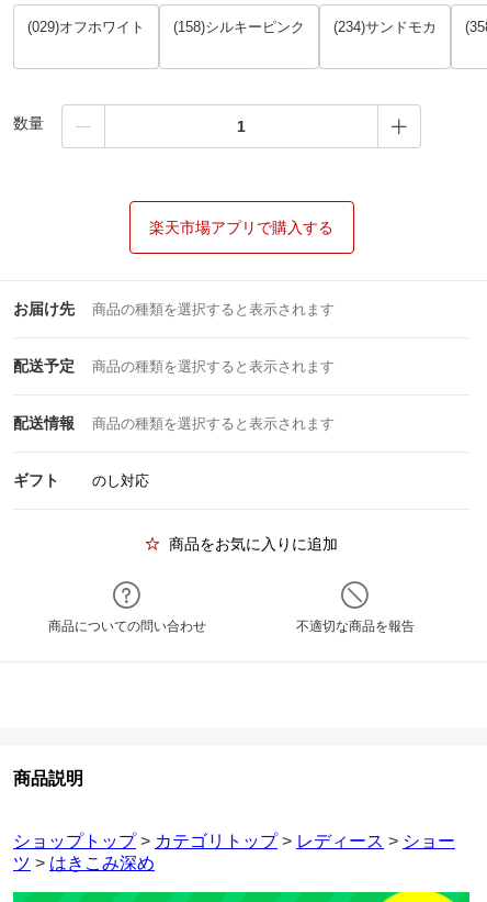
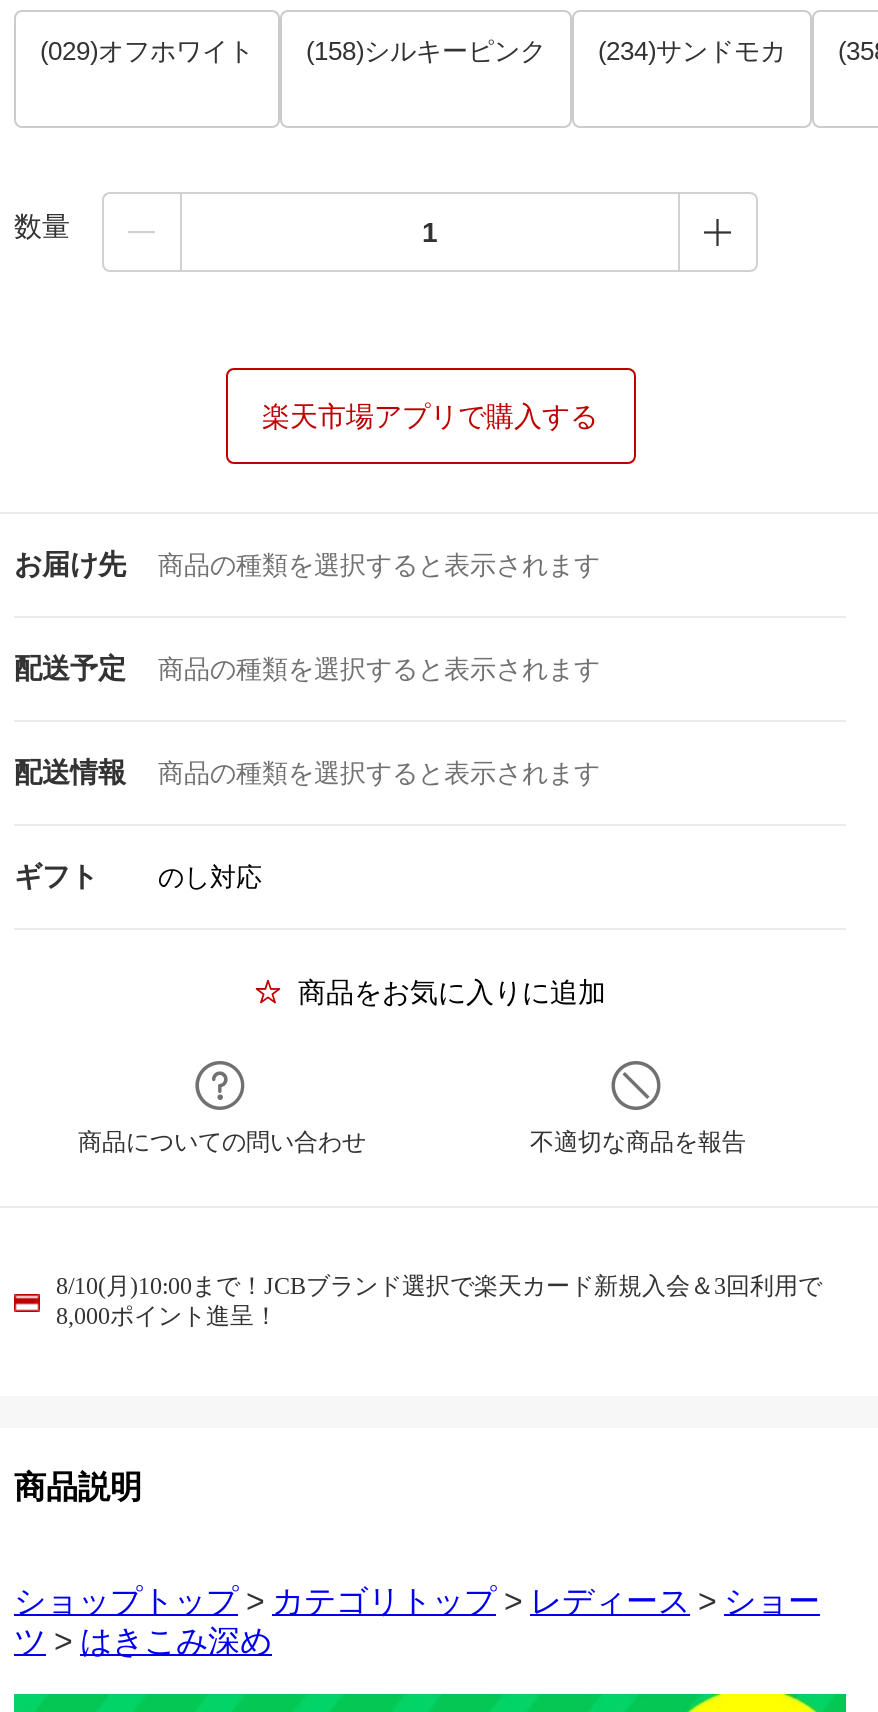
+ 8/10(月)10:00まで！JCBブランド選択で楽天カード新規入会＆3回利用で
+ 8,000ポイント進呈！
